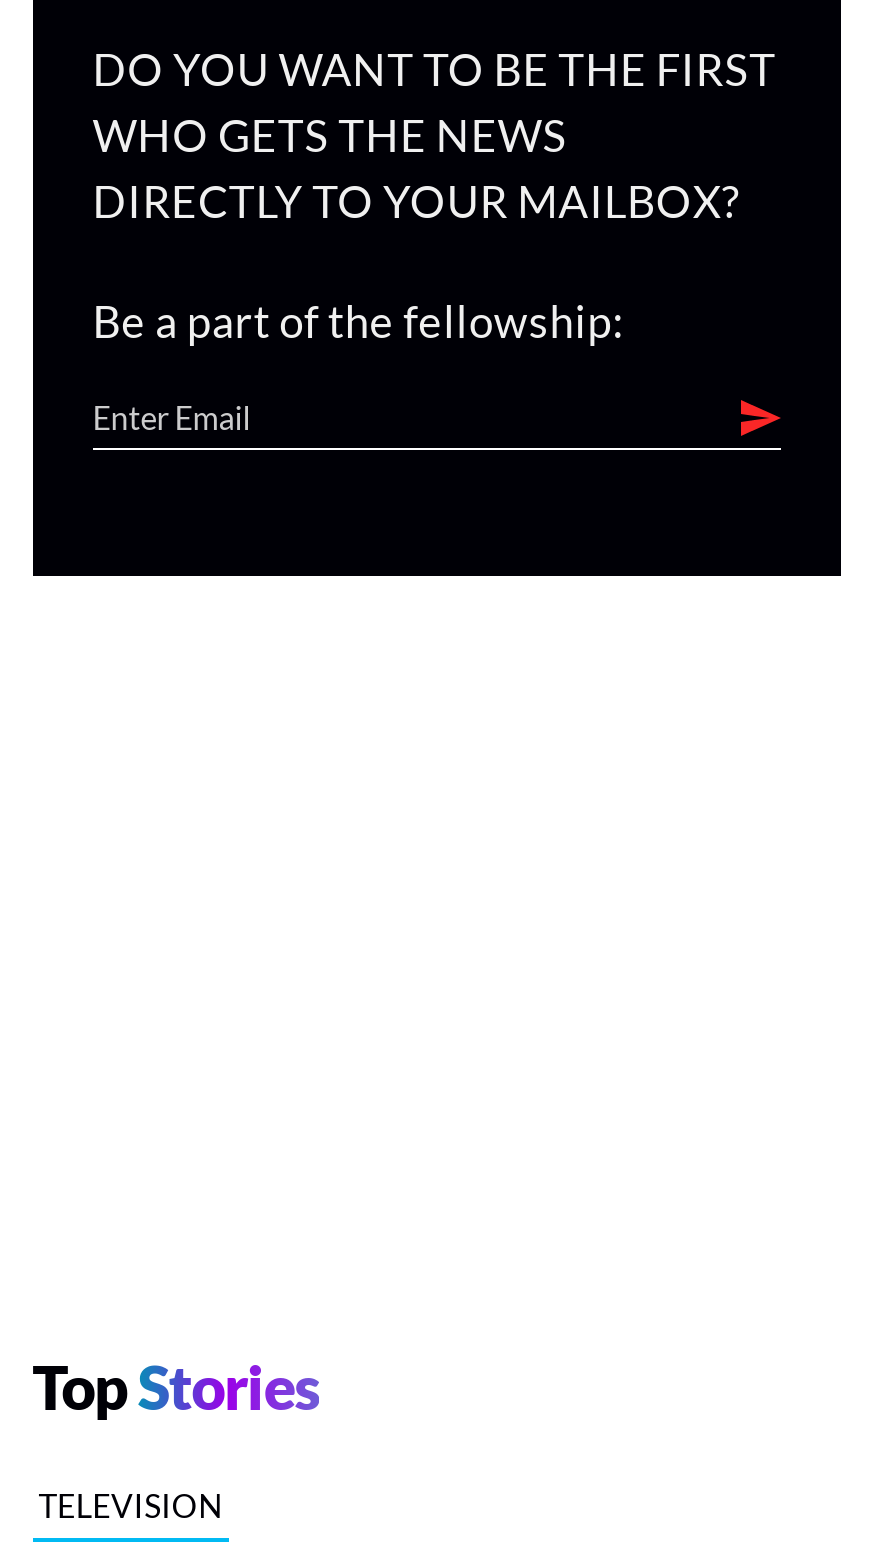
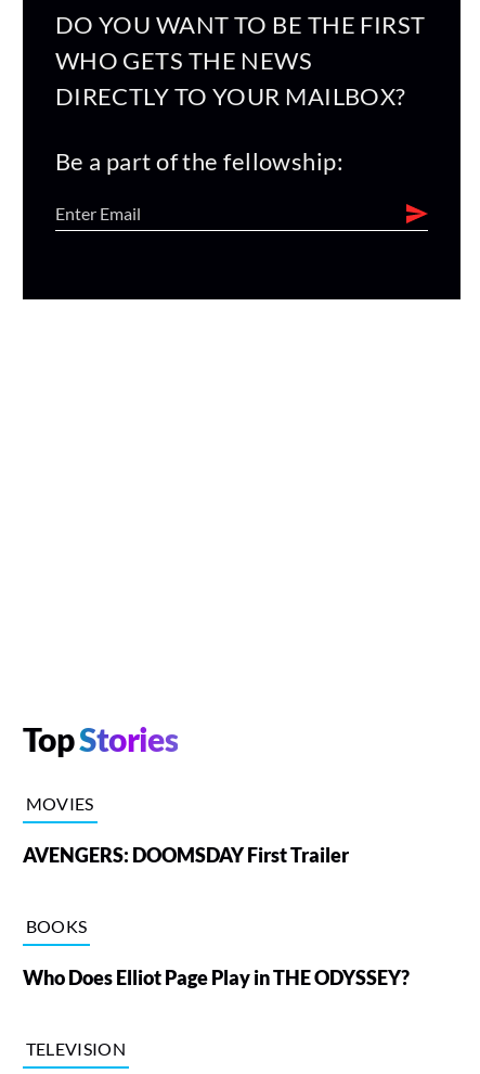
+ MOVIES
+ AVENGERS: DOOMSDAY First Trailer
+ BOOKS
+ Who Does Elliot Page Play in THE ODYSSEY?
